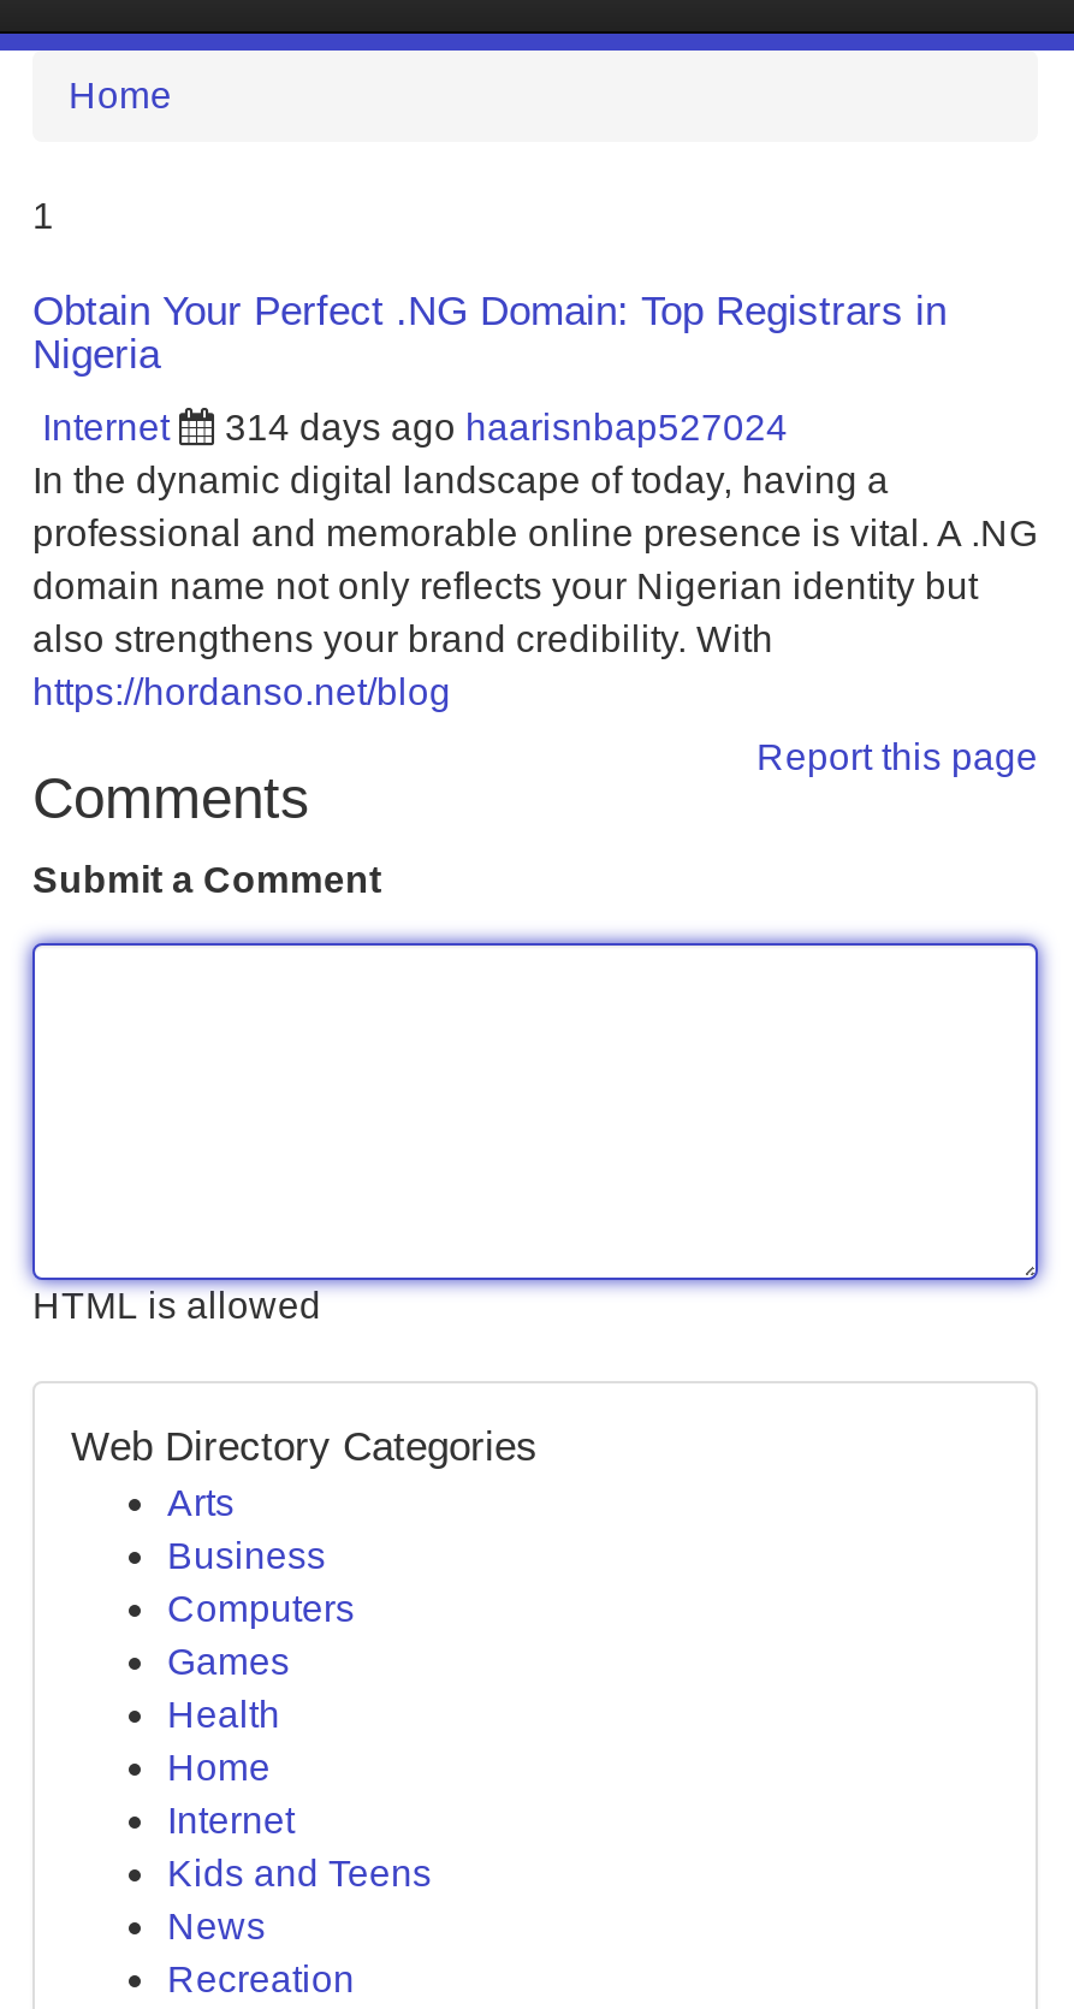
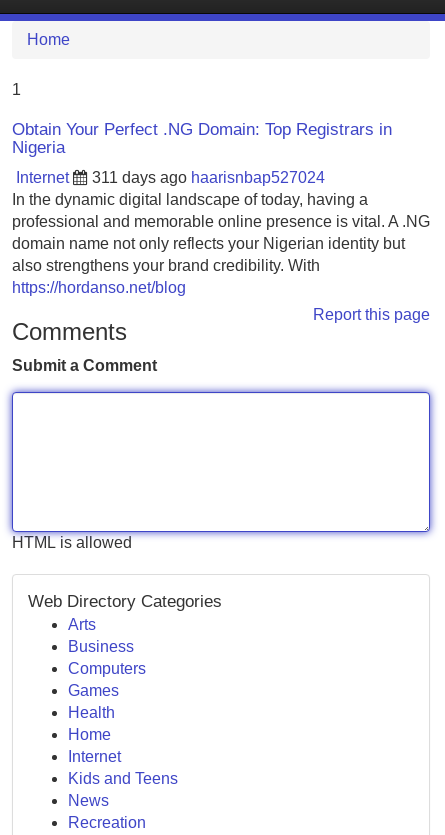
- 314 days ago haarisnbap527024
+ 311 days ago haarisnbap527024
